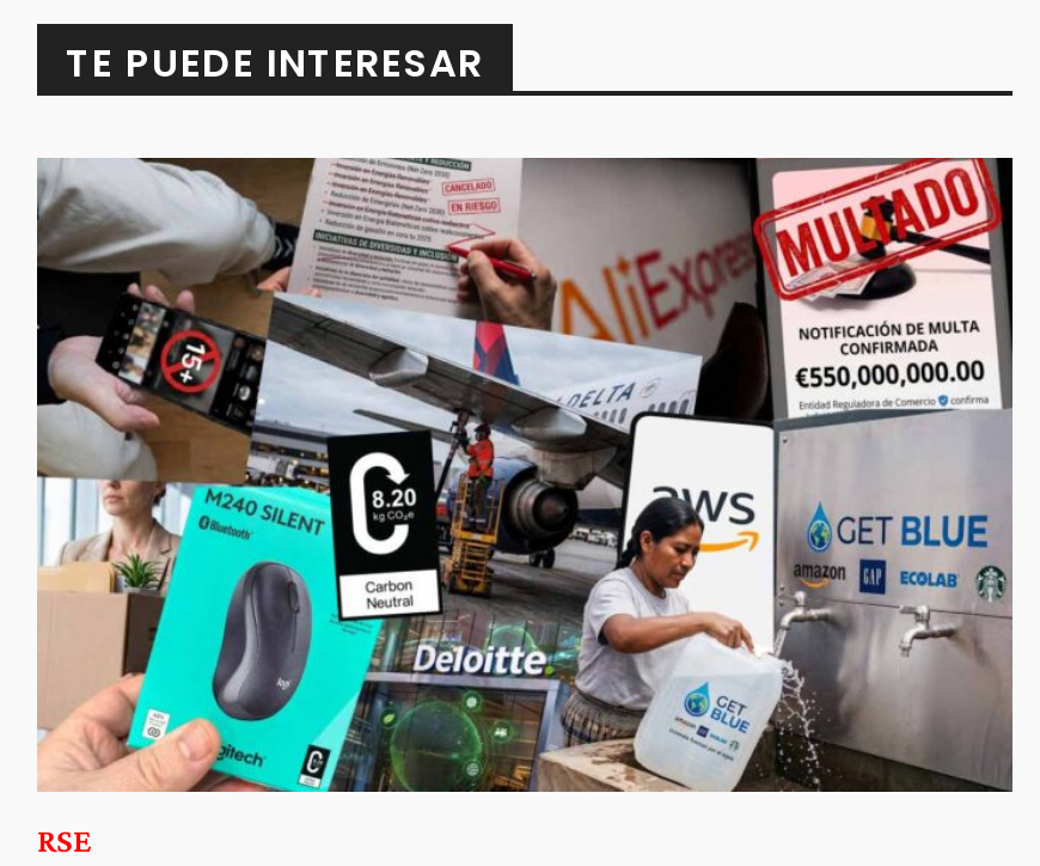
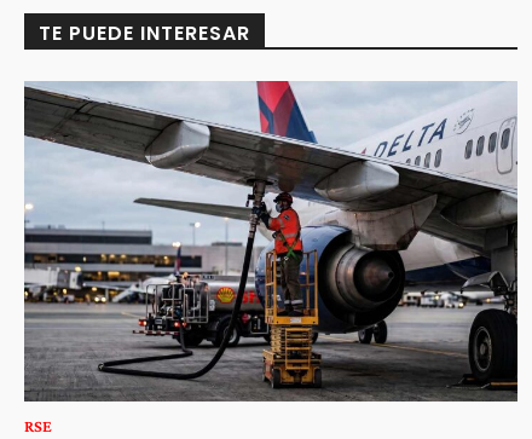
- [image]
+ [image]
